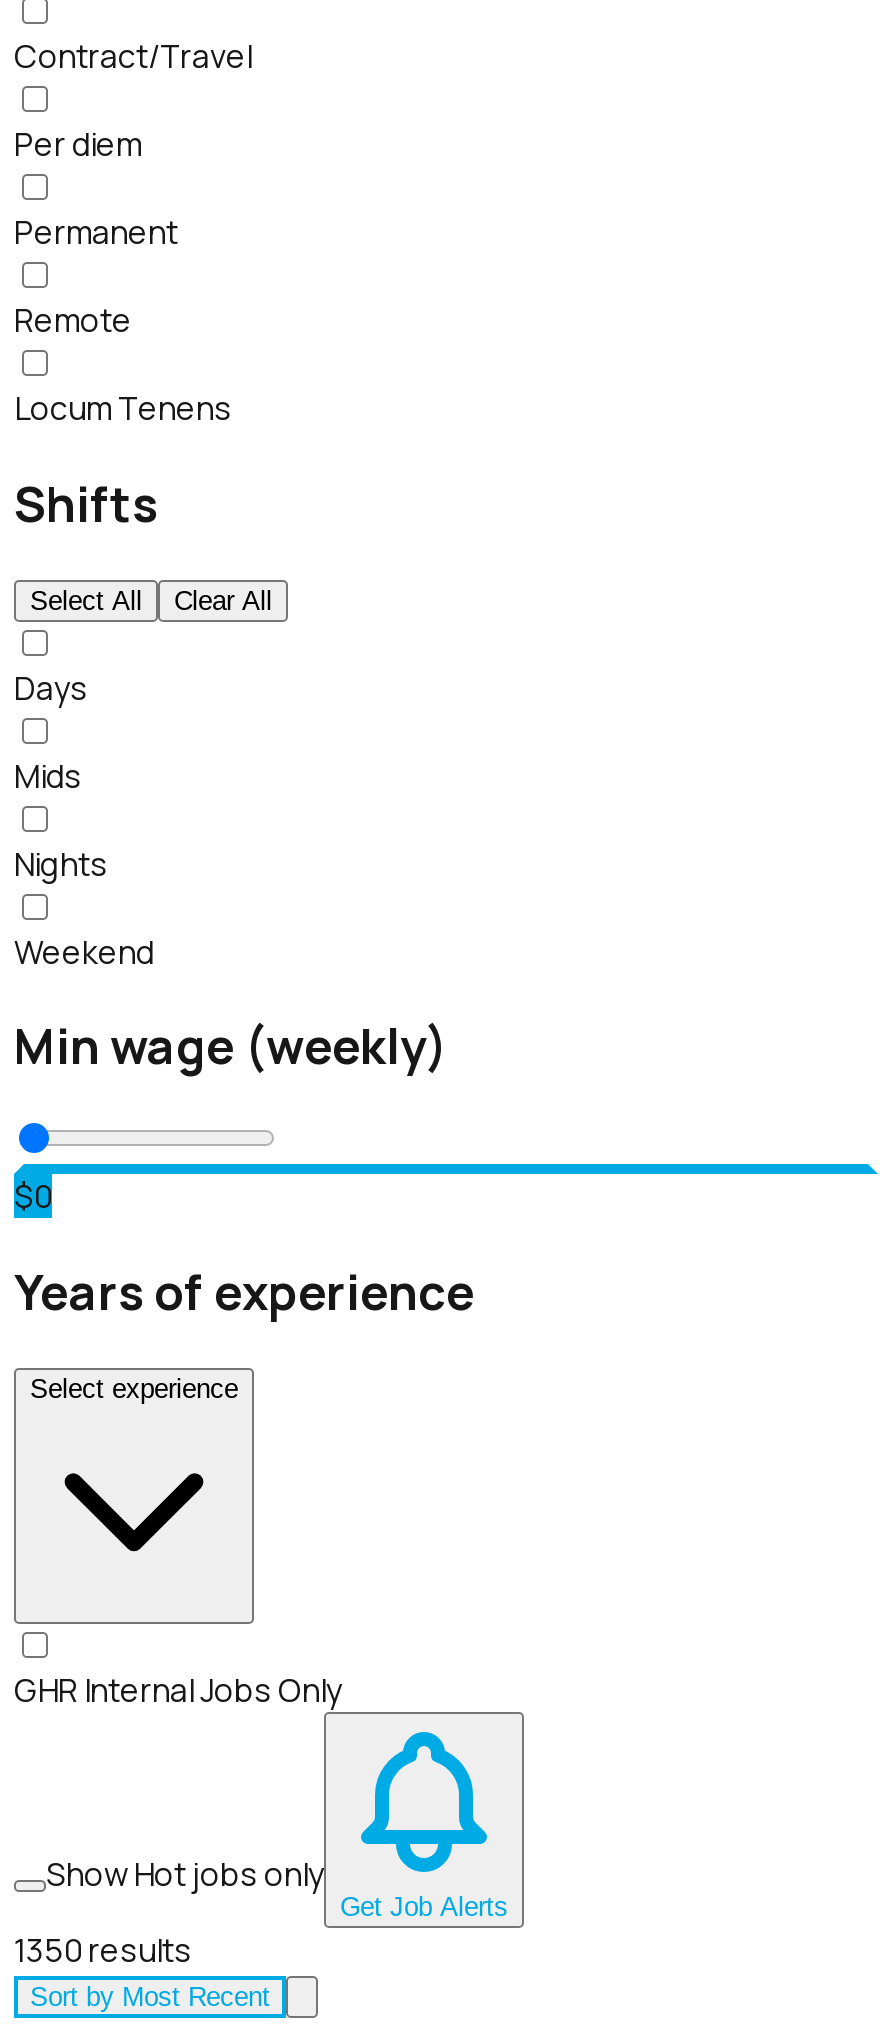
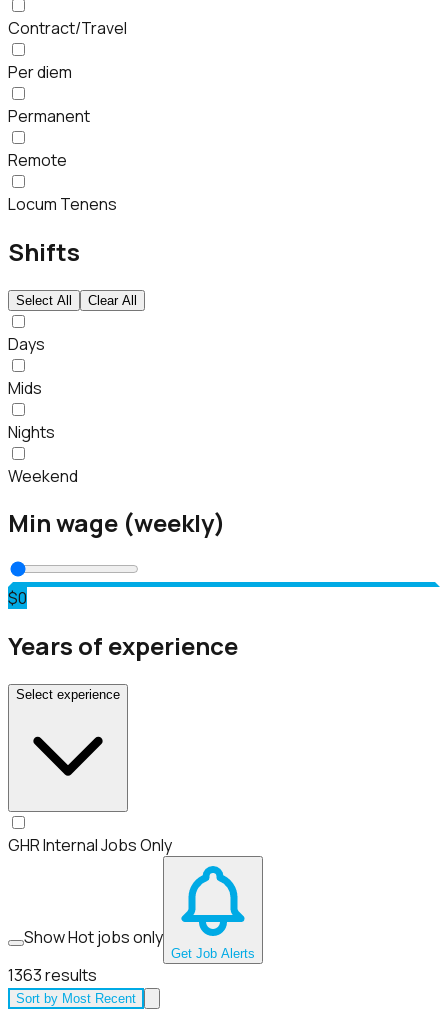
- 1350 results
+ 1363 results
